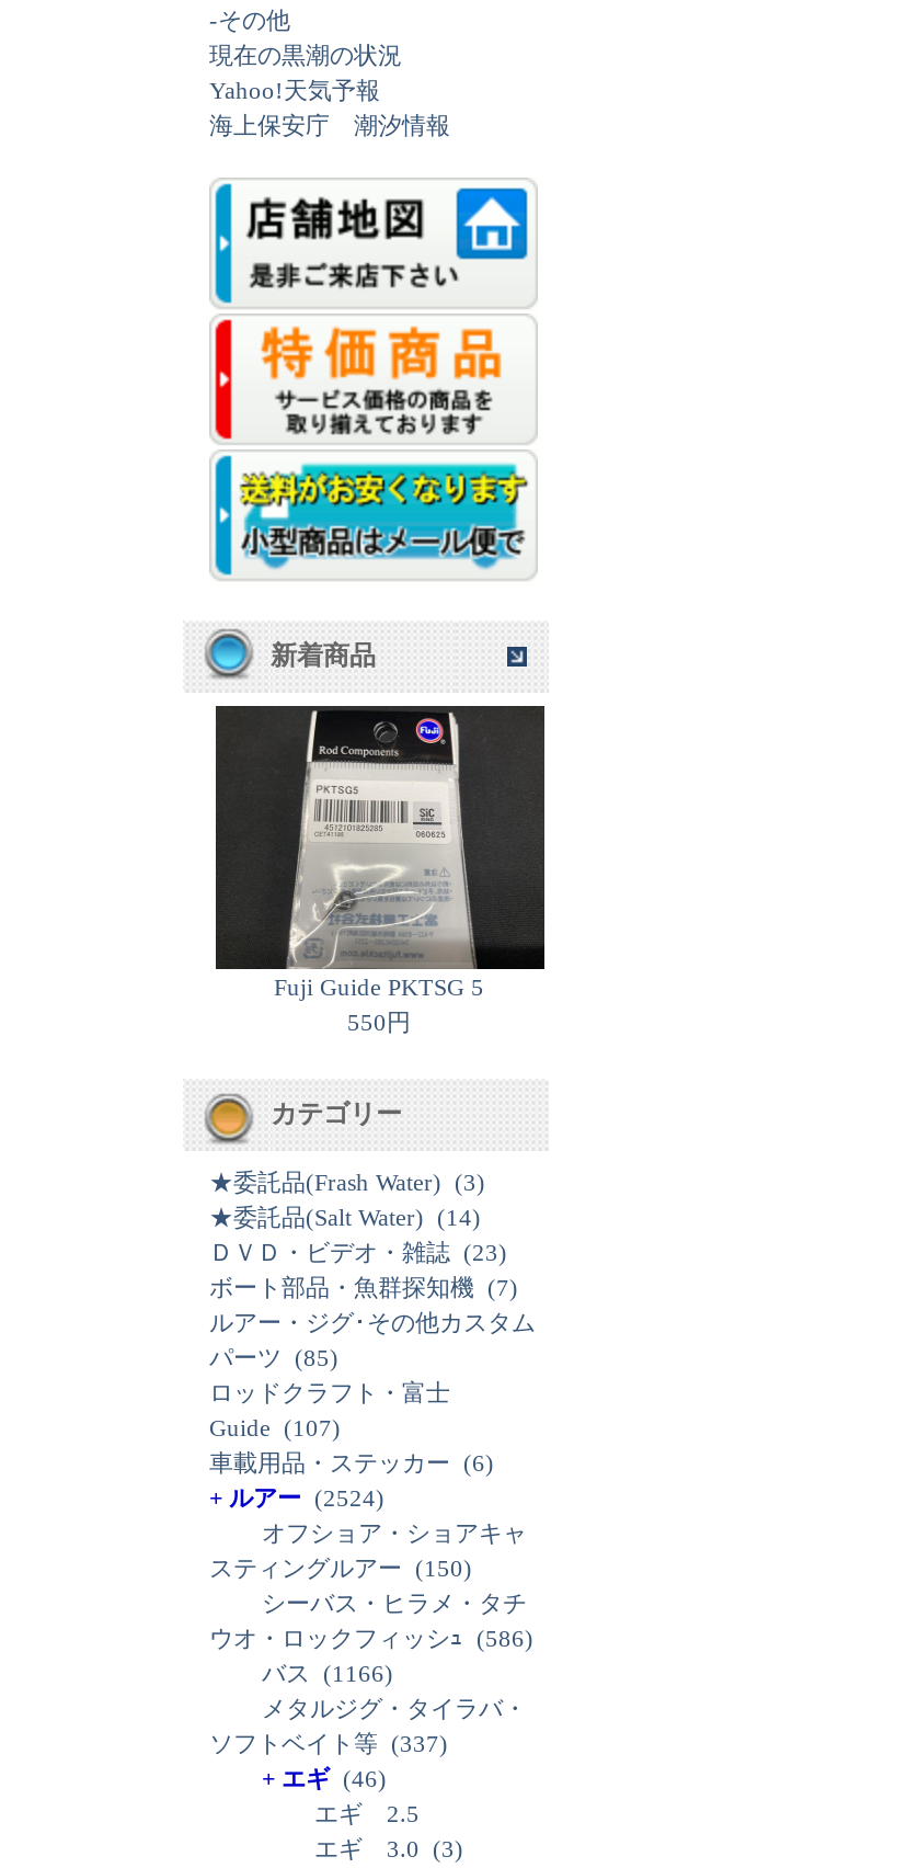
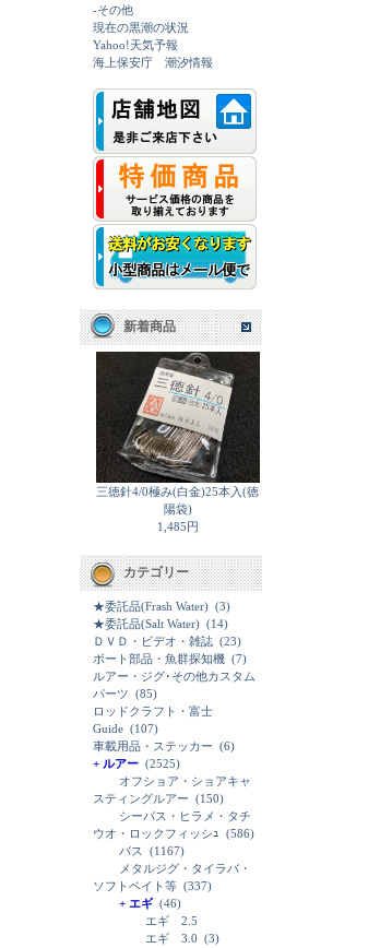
- [image]
- Fuji Guide PKTSG 5
- 550円
+ [image]
+ 三徳針4/0極み(白金)25本入(徳
+ 陽袋)
+ 1,485円

- + ルアー(2524)
+ + ルアー(2525)

- バス(1166)
+ バス(1167)
